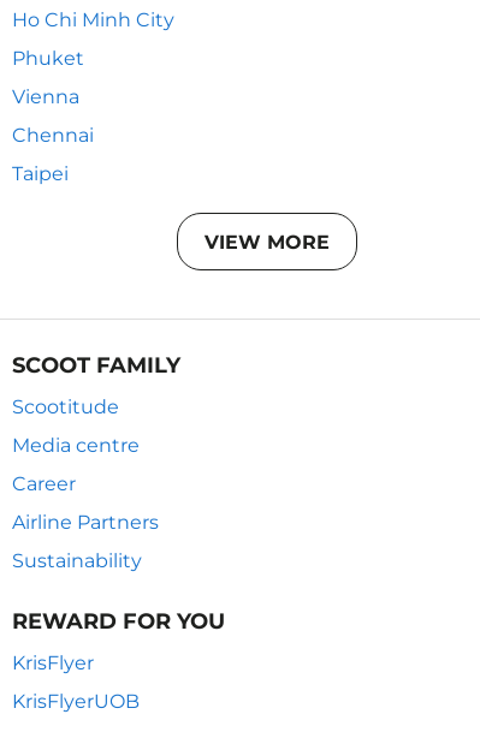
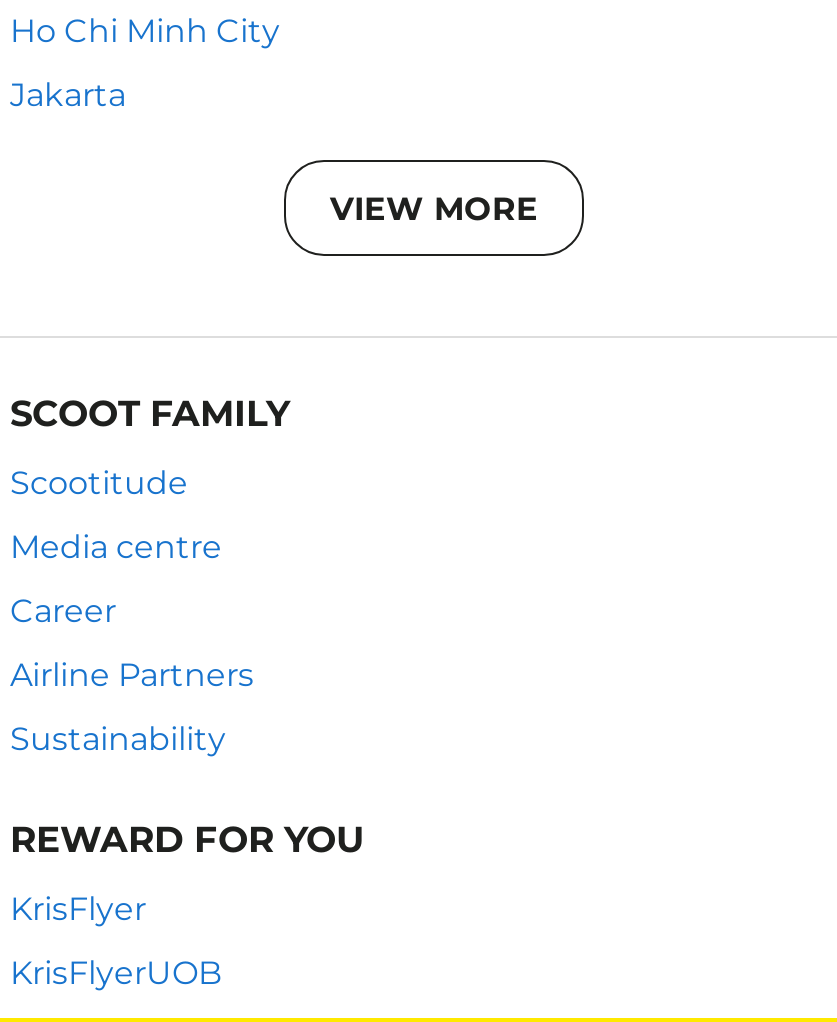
- Phuket
- Vienna
- Chennai
- Taipei
+ Jakarta
